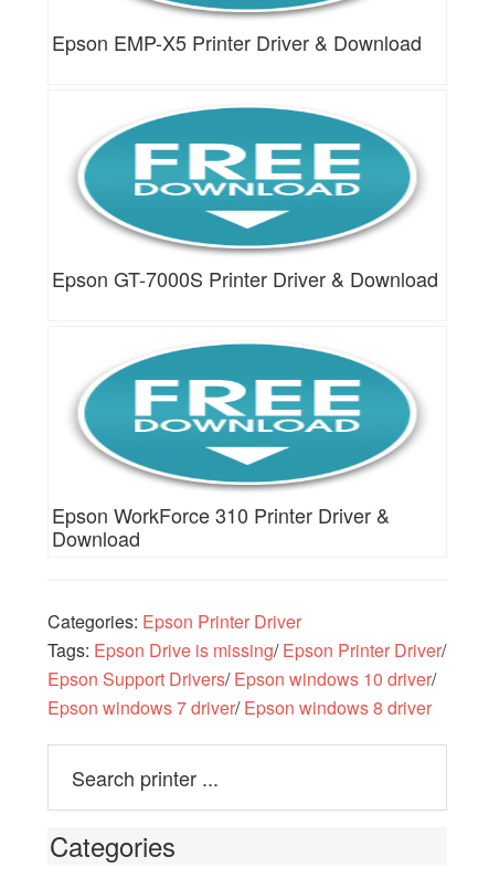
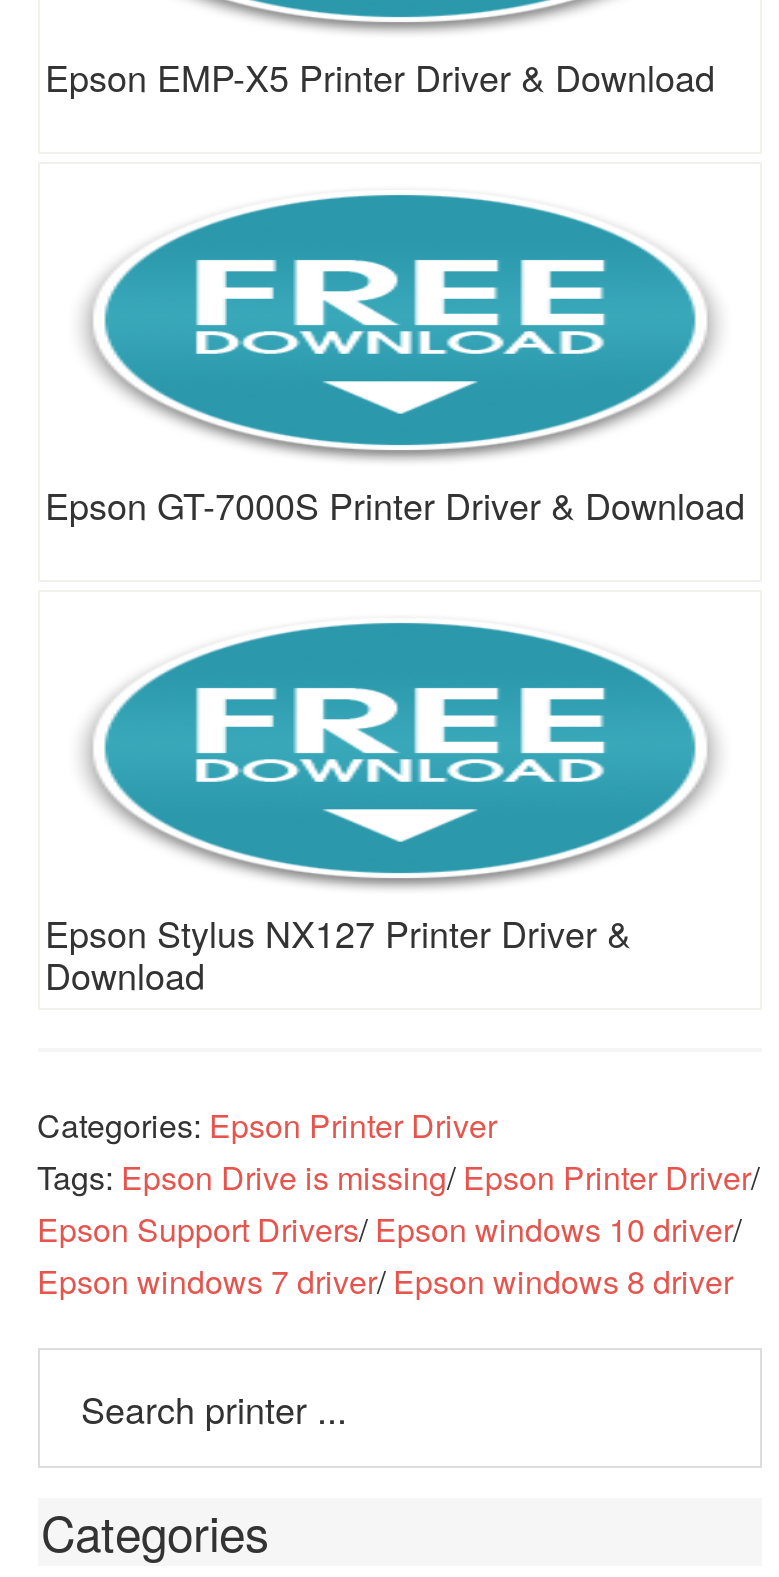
- Epson WorkForce 310 Printer Driver &
+ Epson Stylus NX127 Printer Driver &
